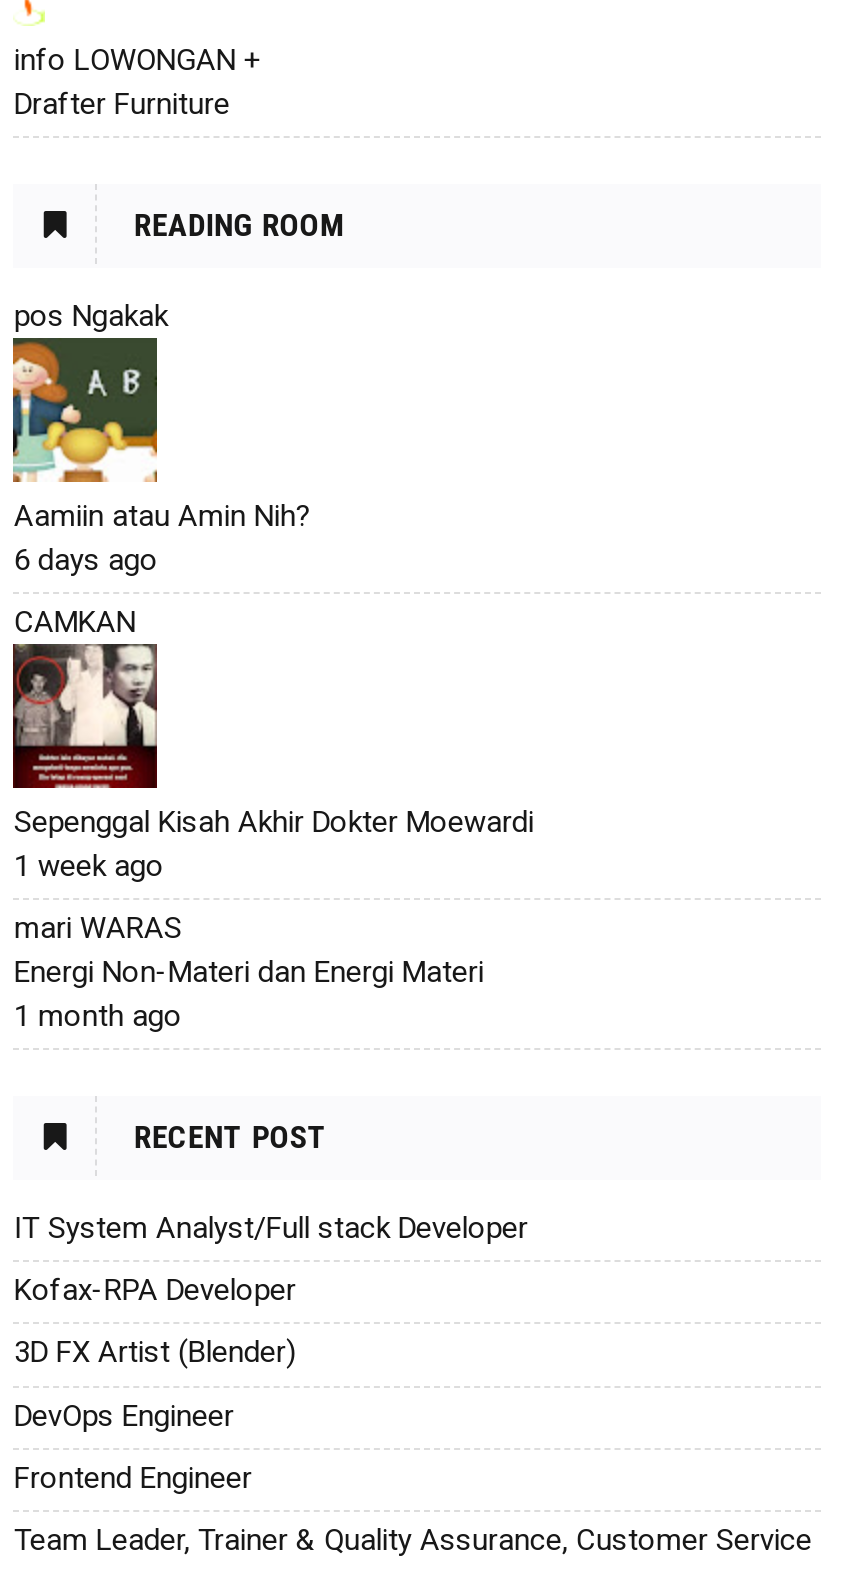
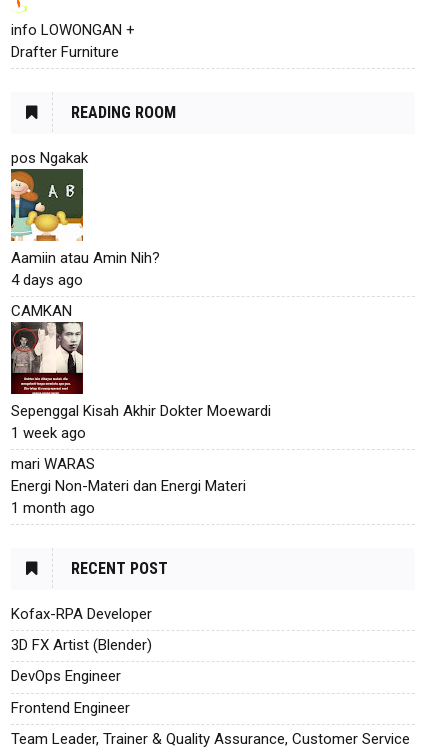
- 6 days ago
+ 4 days ago

- IT System Analyst/Full stack Developer
